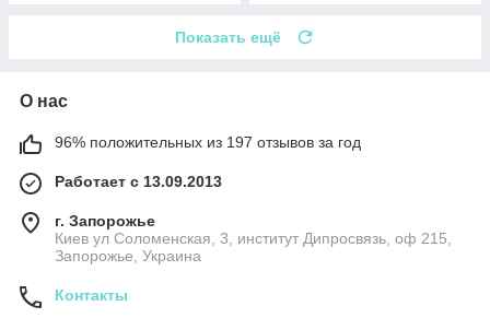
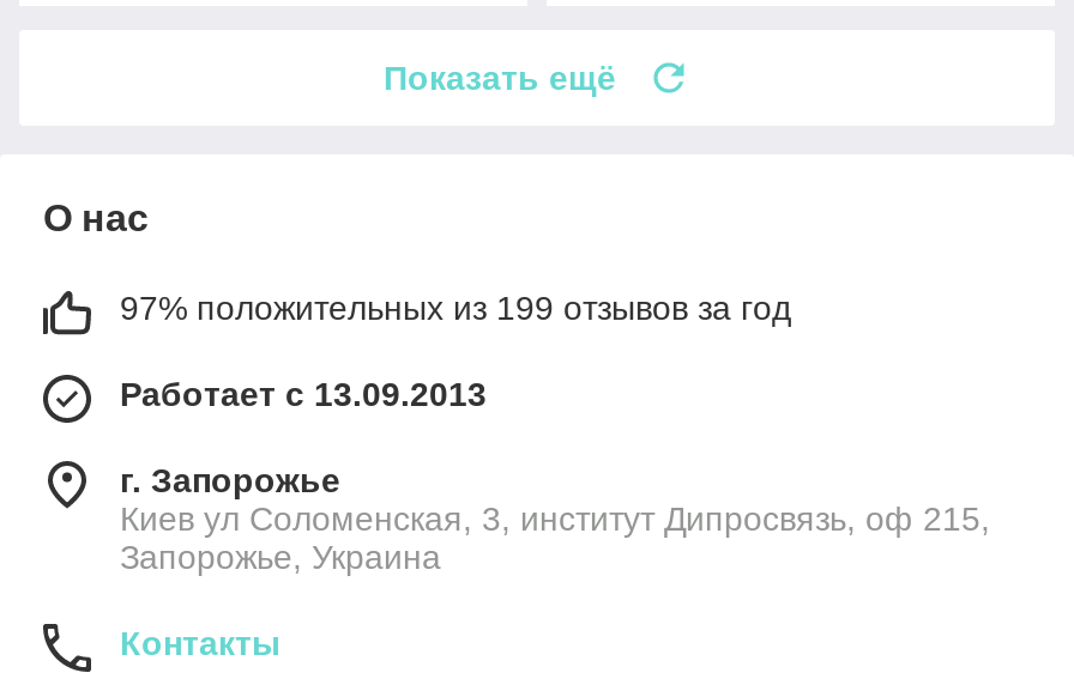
- 96% положительных из 197 отзывов за год
+ 97% положительных из 199 отзывов за год
